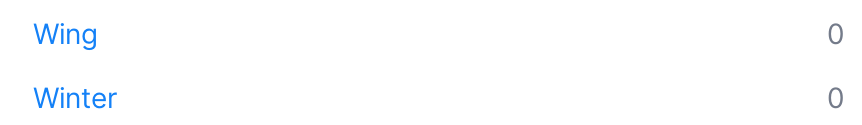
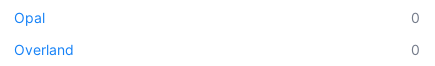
- Wing
+ Opal

- Winter
+ Overland
